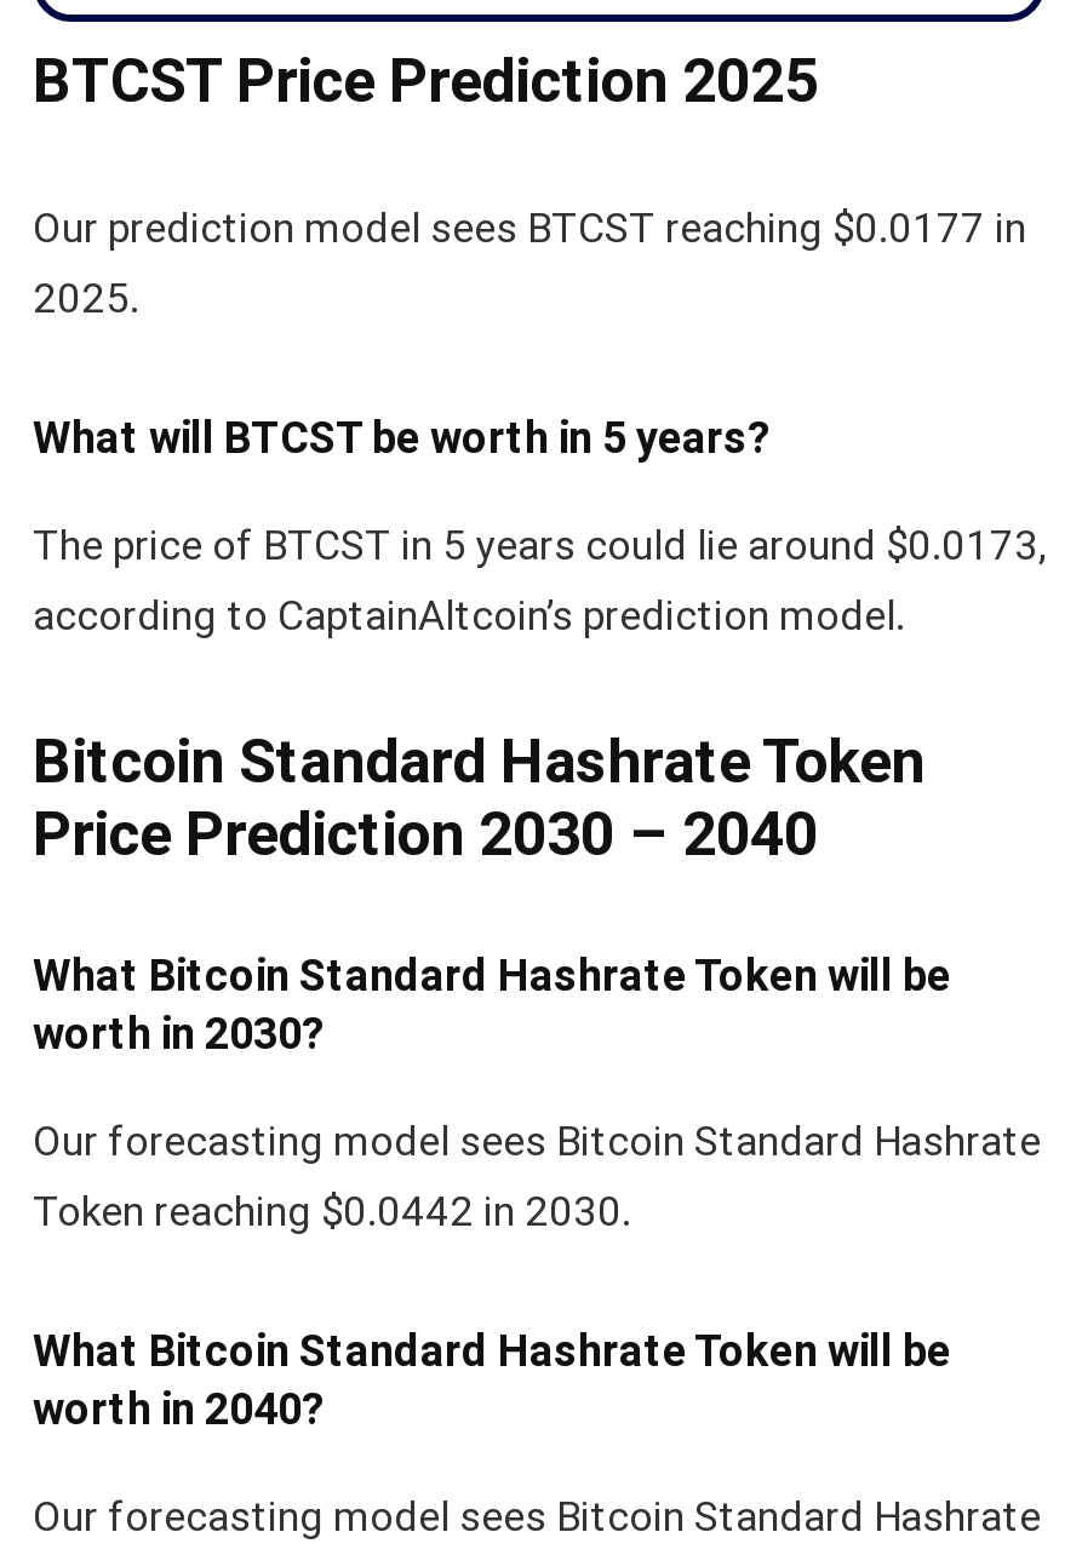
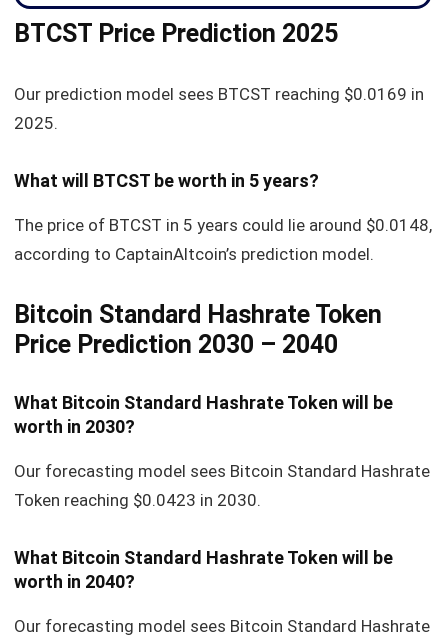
- Our prediction model sees BTCST reaching $0.0177 in
+ Our prediction model sees BTCST reaching $0.0169 in

- The price of BTCST in 5 years could lie around $0.0173,
+ The price of BTCST in 5 years could lie around $0.0148,

- Token reaching $0.0442 in 2030.
+ Token reaching $0.0423 in 2030.
